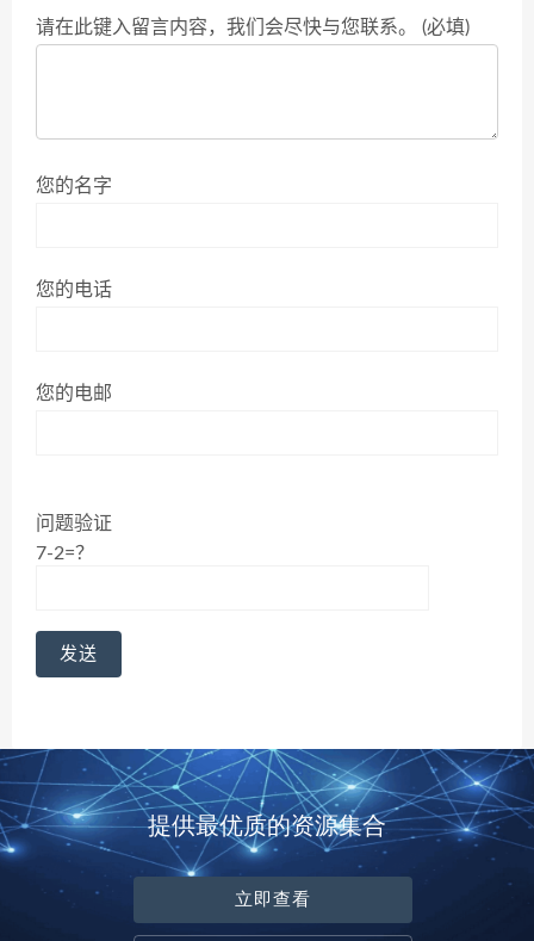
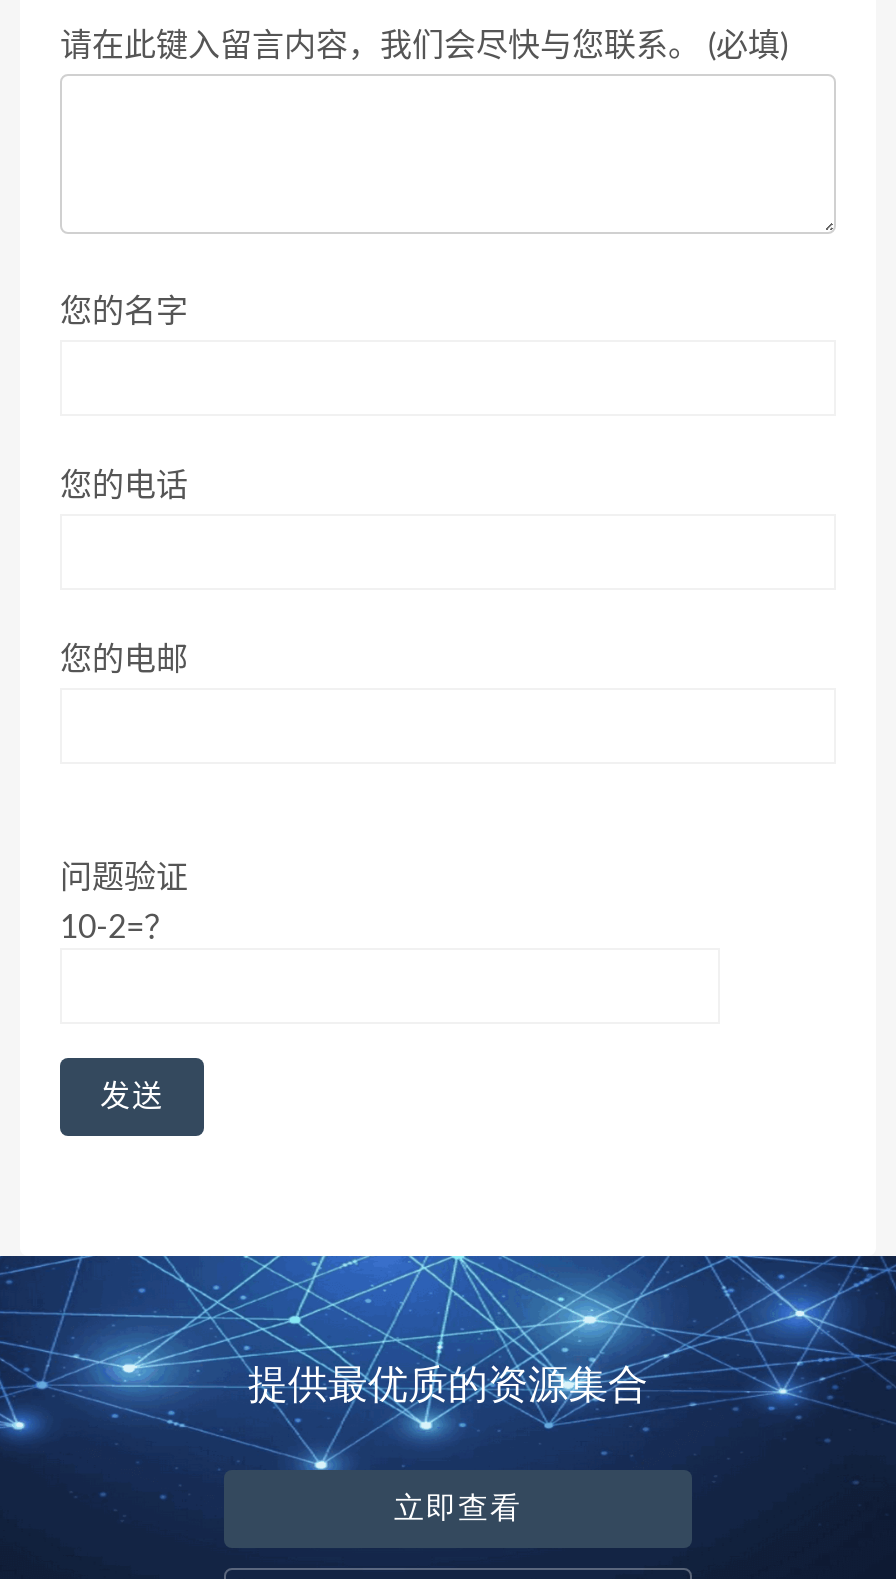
- 7-2=？
+ 10-2=？
